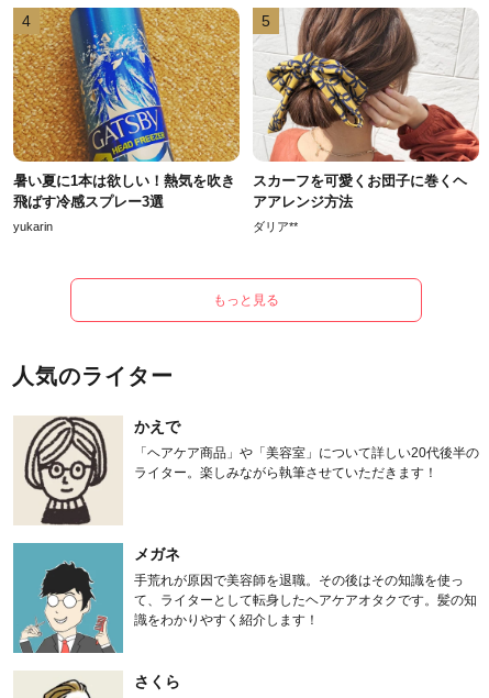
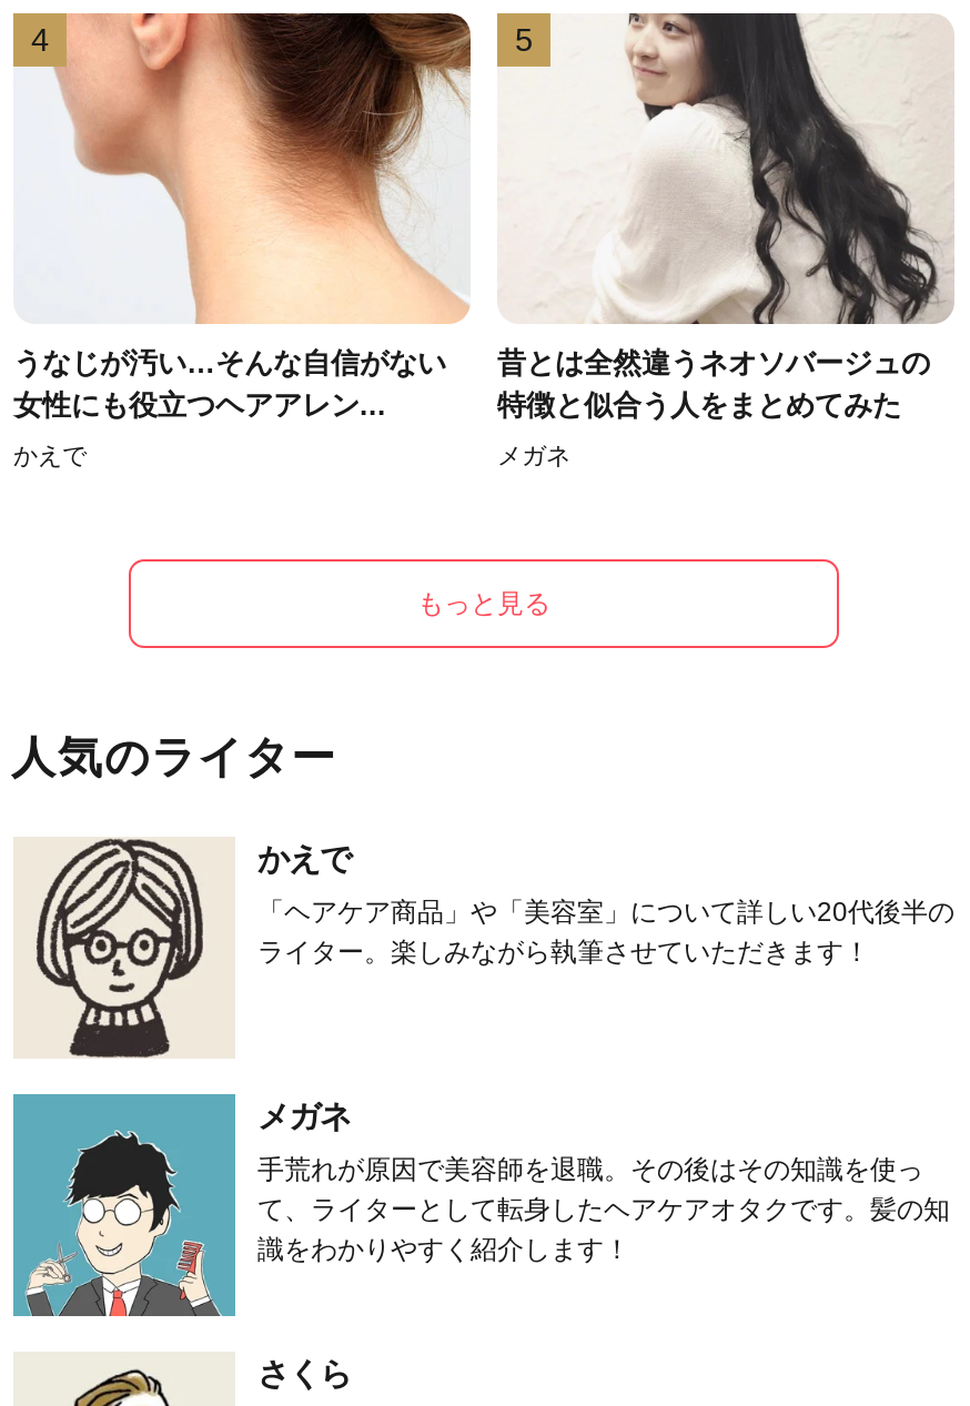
- [image]
- 暑い夏に1本は欲しい！熱気を吹き
- 飛ばす冷感スプレー3選
+ [image]
+ うなじが汚い…そんな自信がない
+ 女性にも役立つヘアアレン...

- [image]
- スカーフを可愛くお団子に巻くヘ
- アアレンジ方法
+ [image]
+ 昔とは全然違うネオソバージュの
+ 特徴と似合う人をまとめてみた

- yukarin
+ かえで

- ダリア**
+ メガネ
